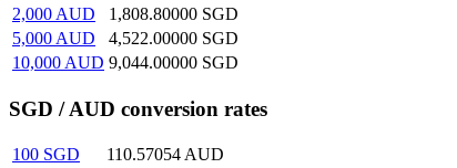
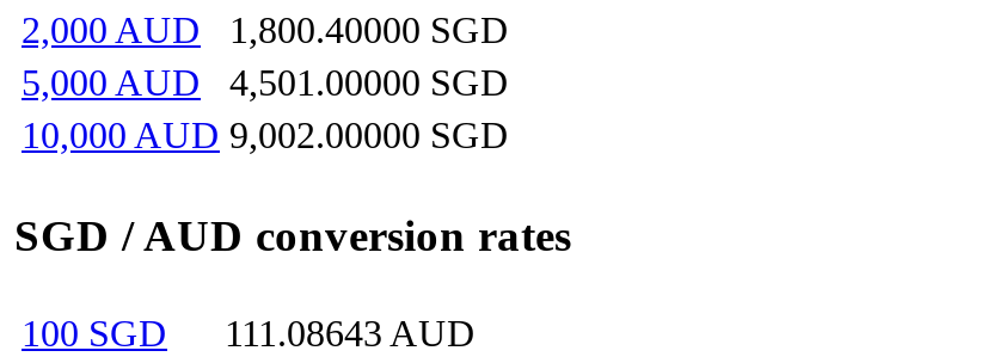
- 2,000 AUD 1,808.80000 SGD
+ 2,000 AUD 1,800.40000 SGD

- 5,000 AUD 4,522.00000 SGD
+ 5,000 AUD 4,501.00000 SGD

- 10,000 AUD 9,044.00000 SGD
+ 10,000 AUD 9,002.00000 SGD

- 100 SGD 110.57054 AUD
+ 100 SGD 111.08643 AUD
